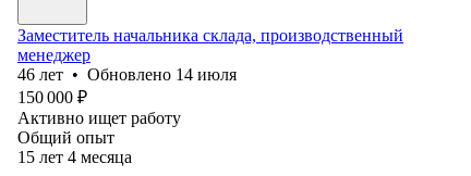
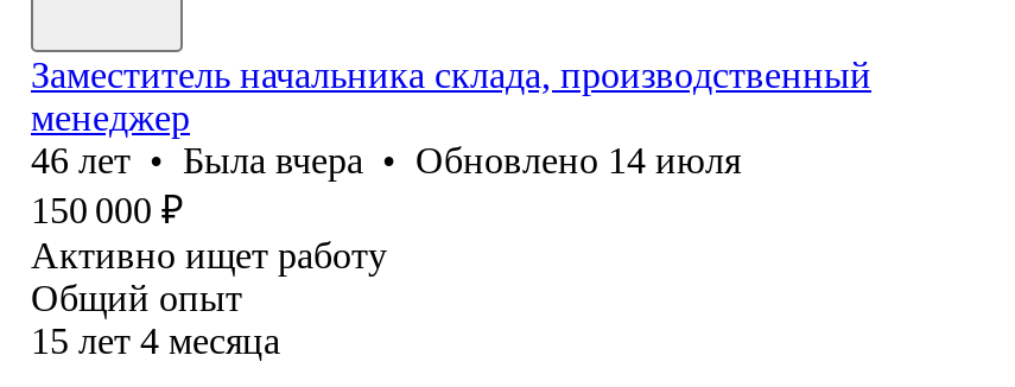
- 46 лет • Обновлено 14 июля
+ 46 лет • Была вчера • Обновлено 14 июля
